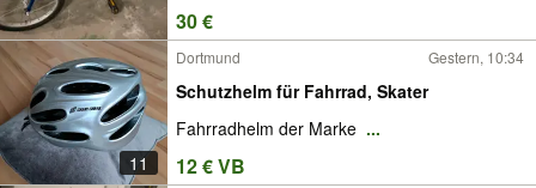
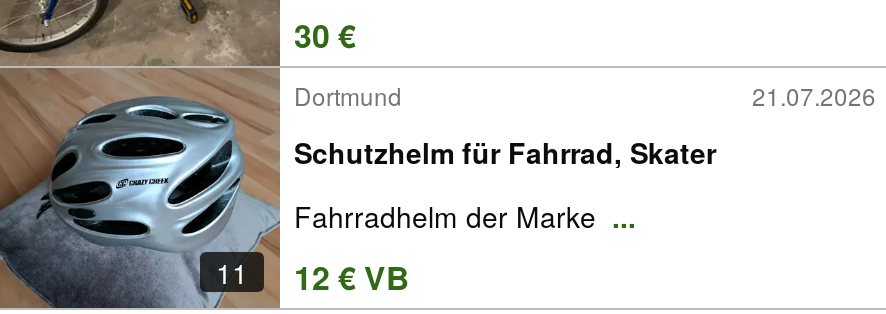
- Gestern, 10:34
+ 21.07.2026
